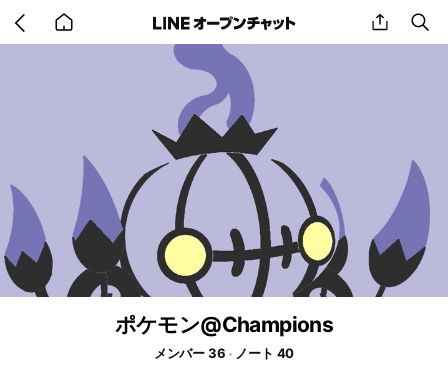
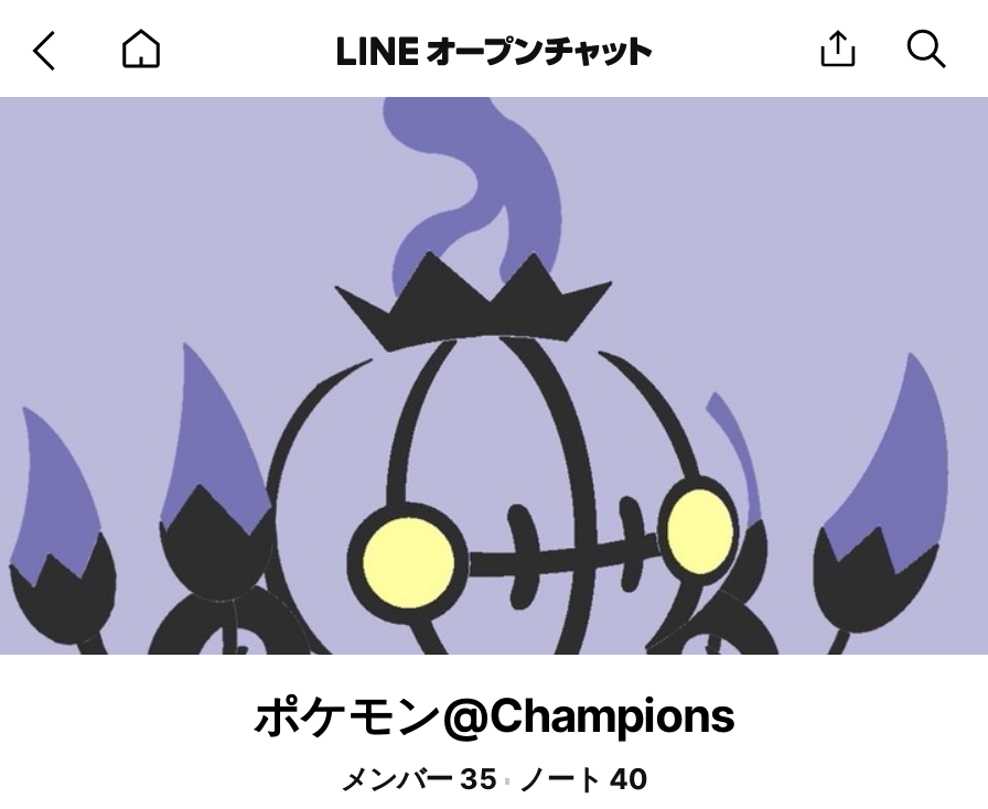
- メンバー 36 ノート 40
+ メンバー 35 ノート 40
